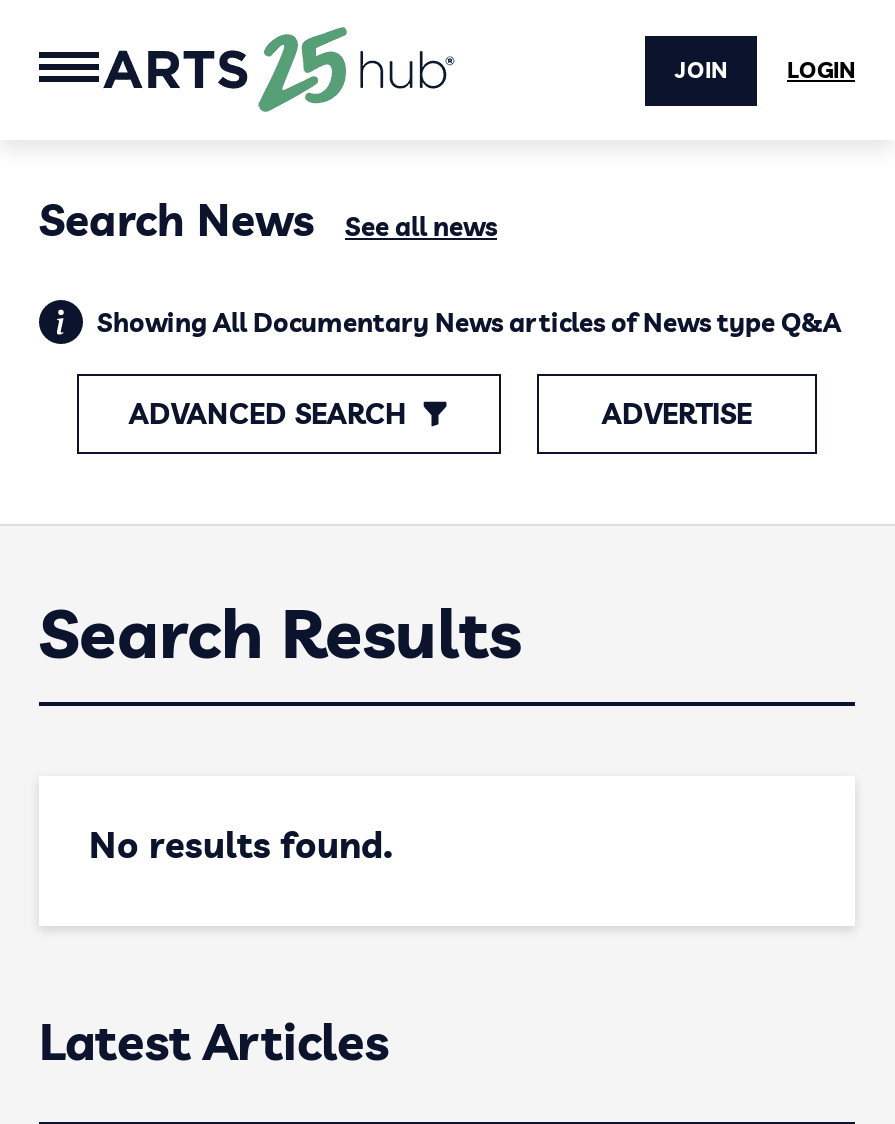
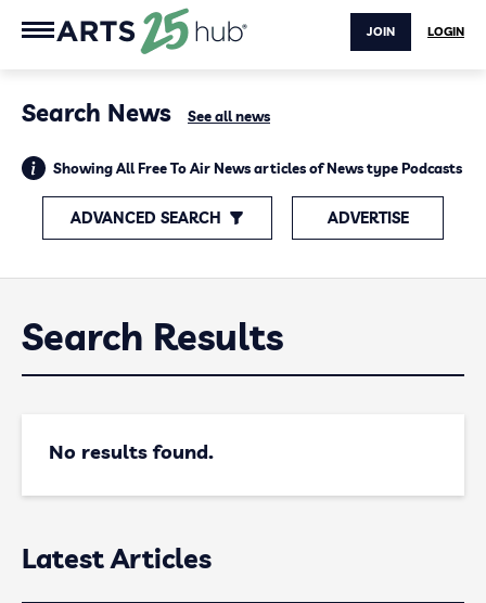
- Showing All Documentary News articles of News type Q&A
+ Showing All Free To Air News articles of News type Podcasts
